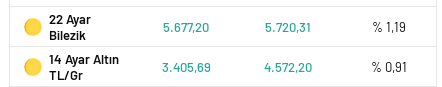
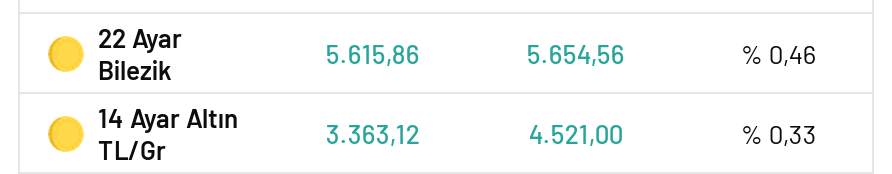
- 5.677,20
+ 5.615,86

- 5.720,31
+ 5.654,56

- % 1,19
+ % 0,46

- 3.405,69
+ 3.363,12

- 4.572,20
+ 4.521,00

- % 0,91
+ % 0,33
